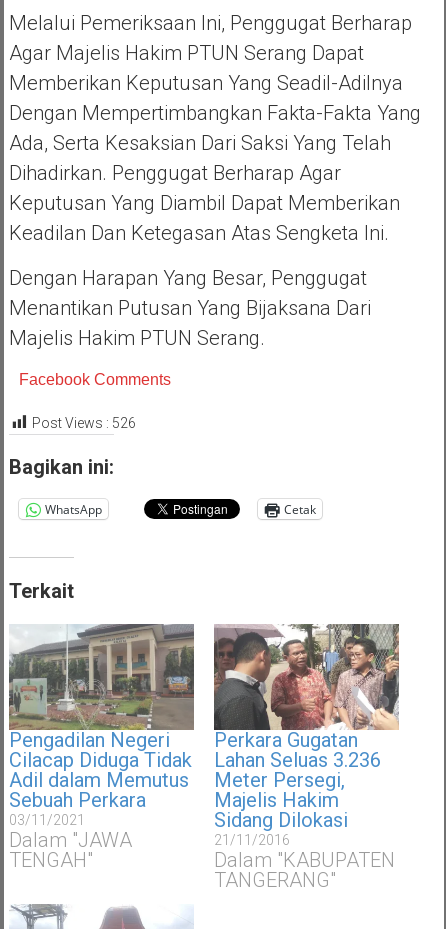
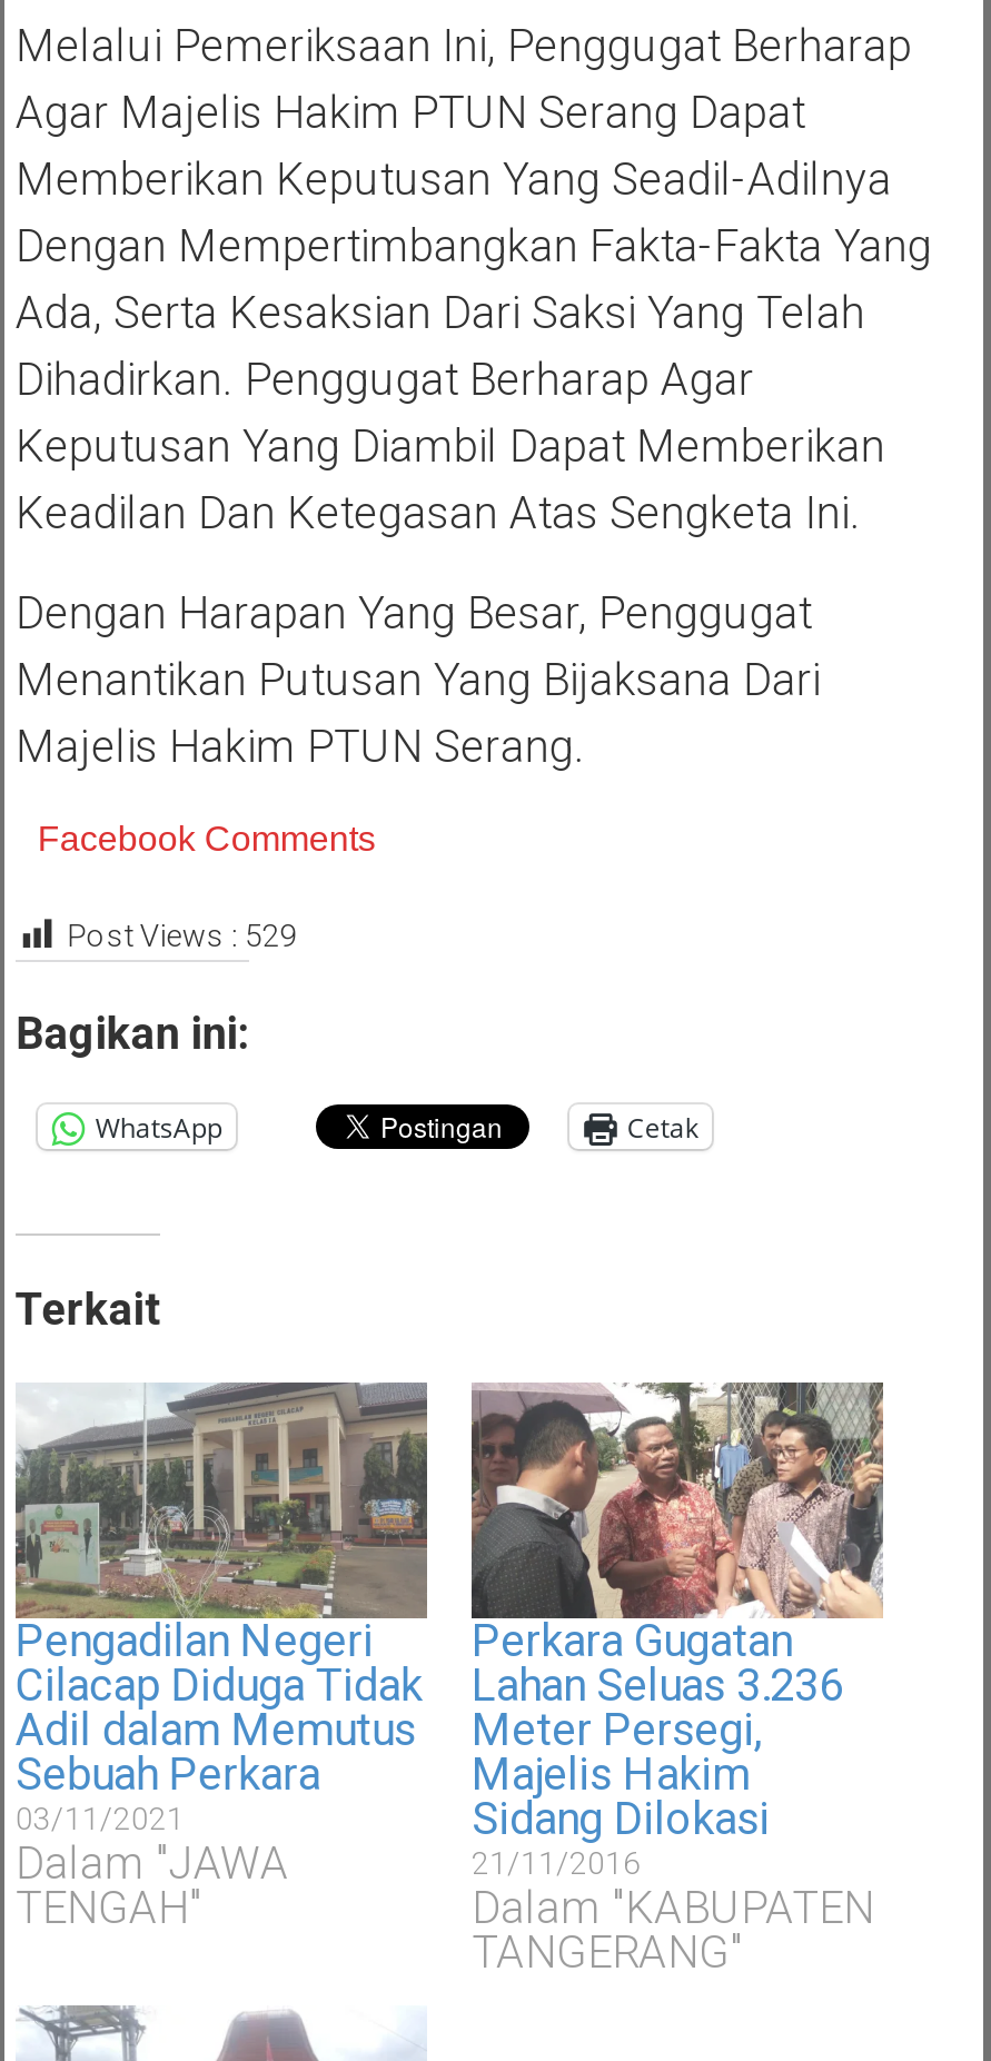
- Post Views : 526
+ Post Views : 529
